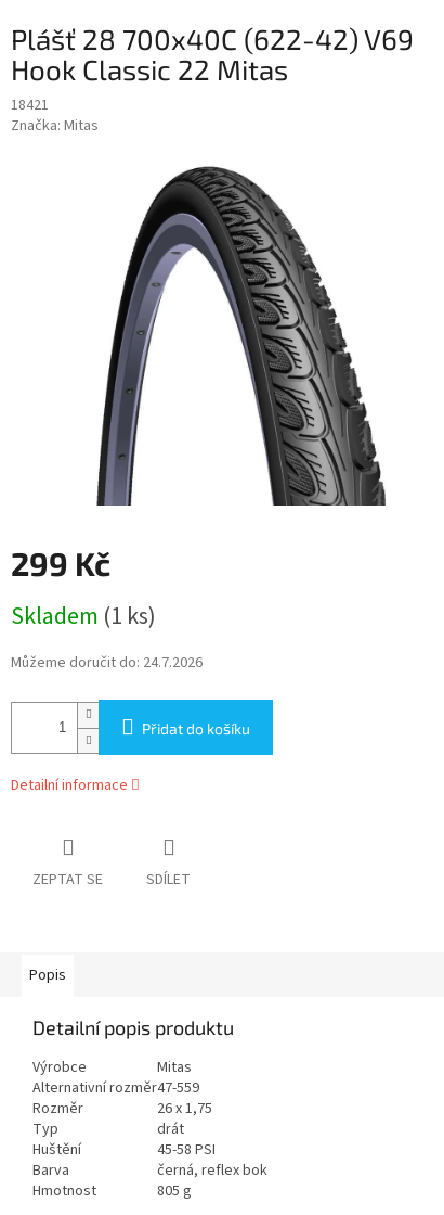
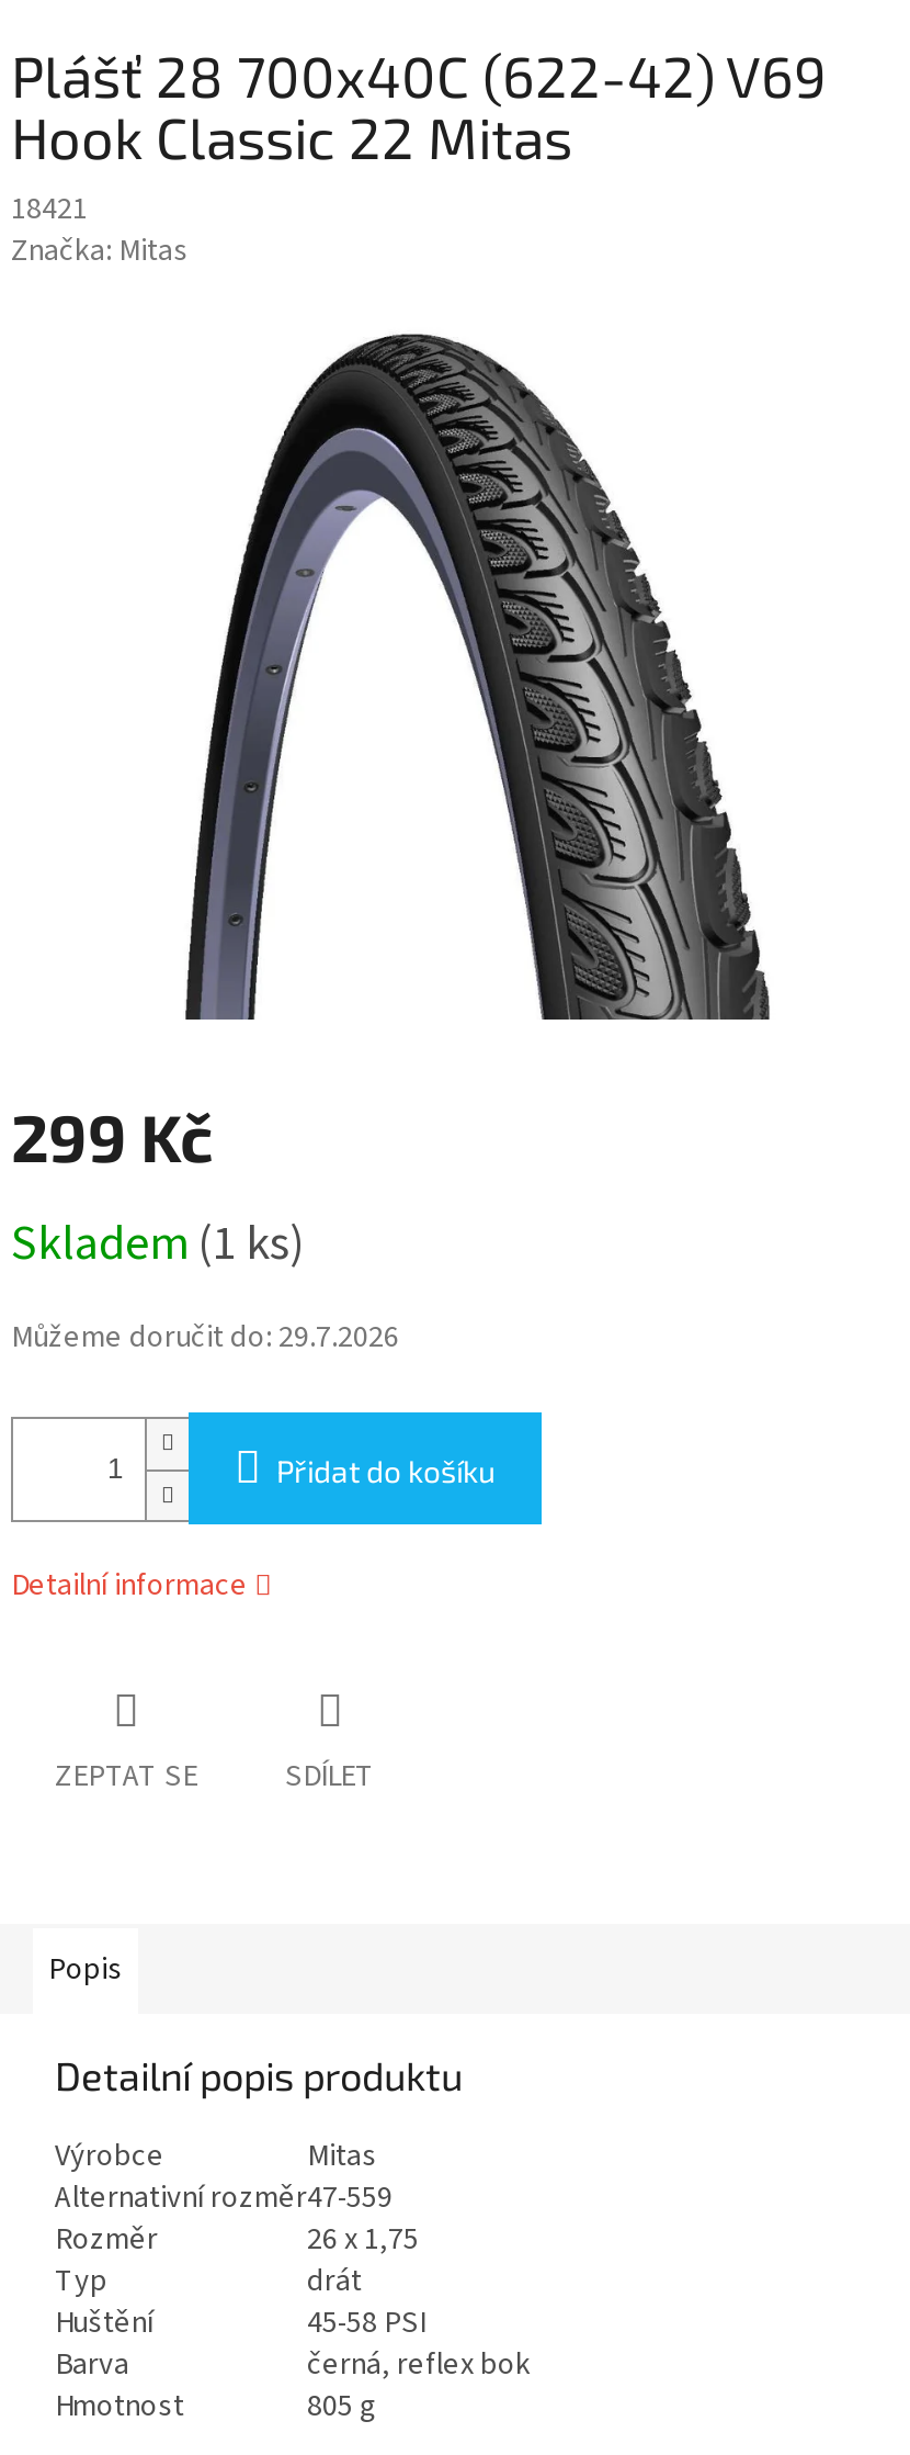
- Můžeme doručit do: 24.7.2026
+ Můžeme doručit do: 29.7.2026
